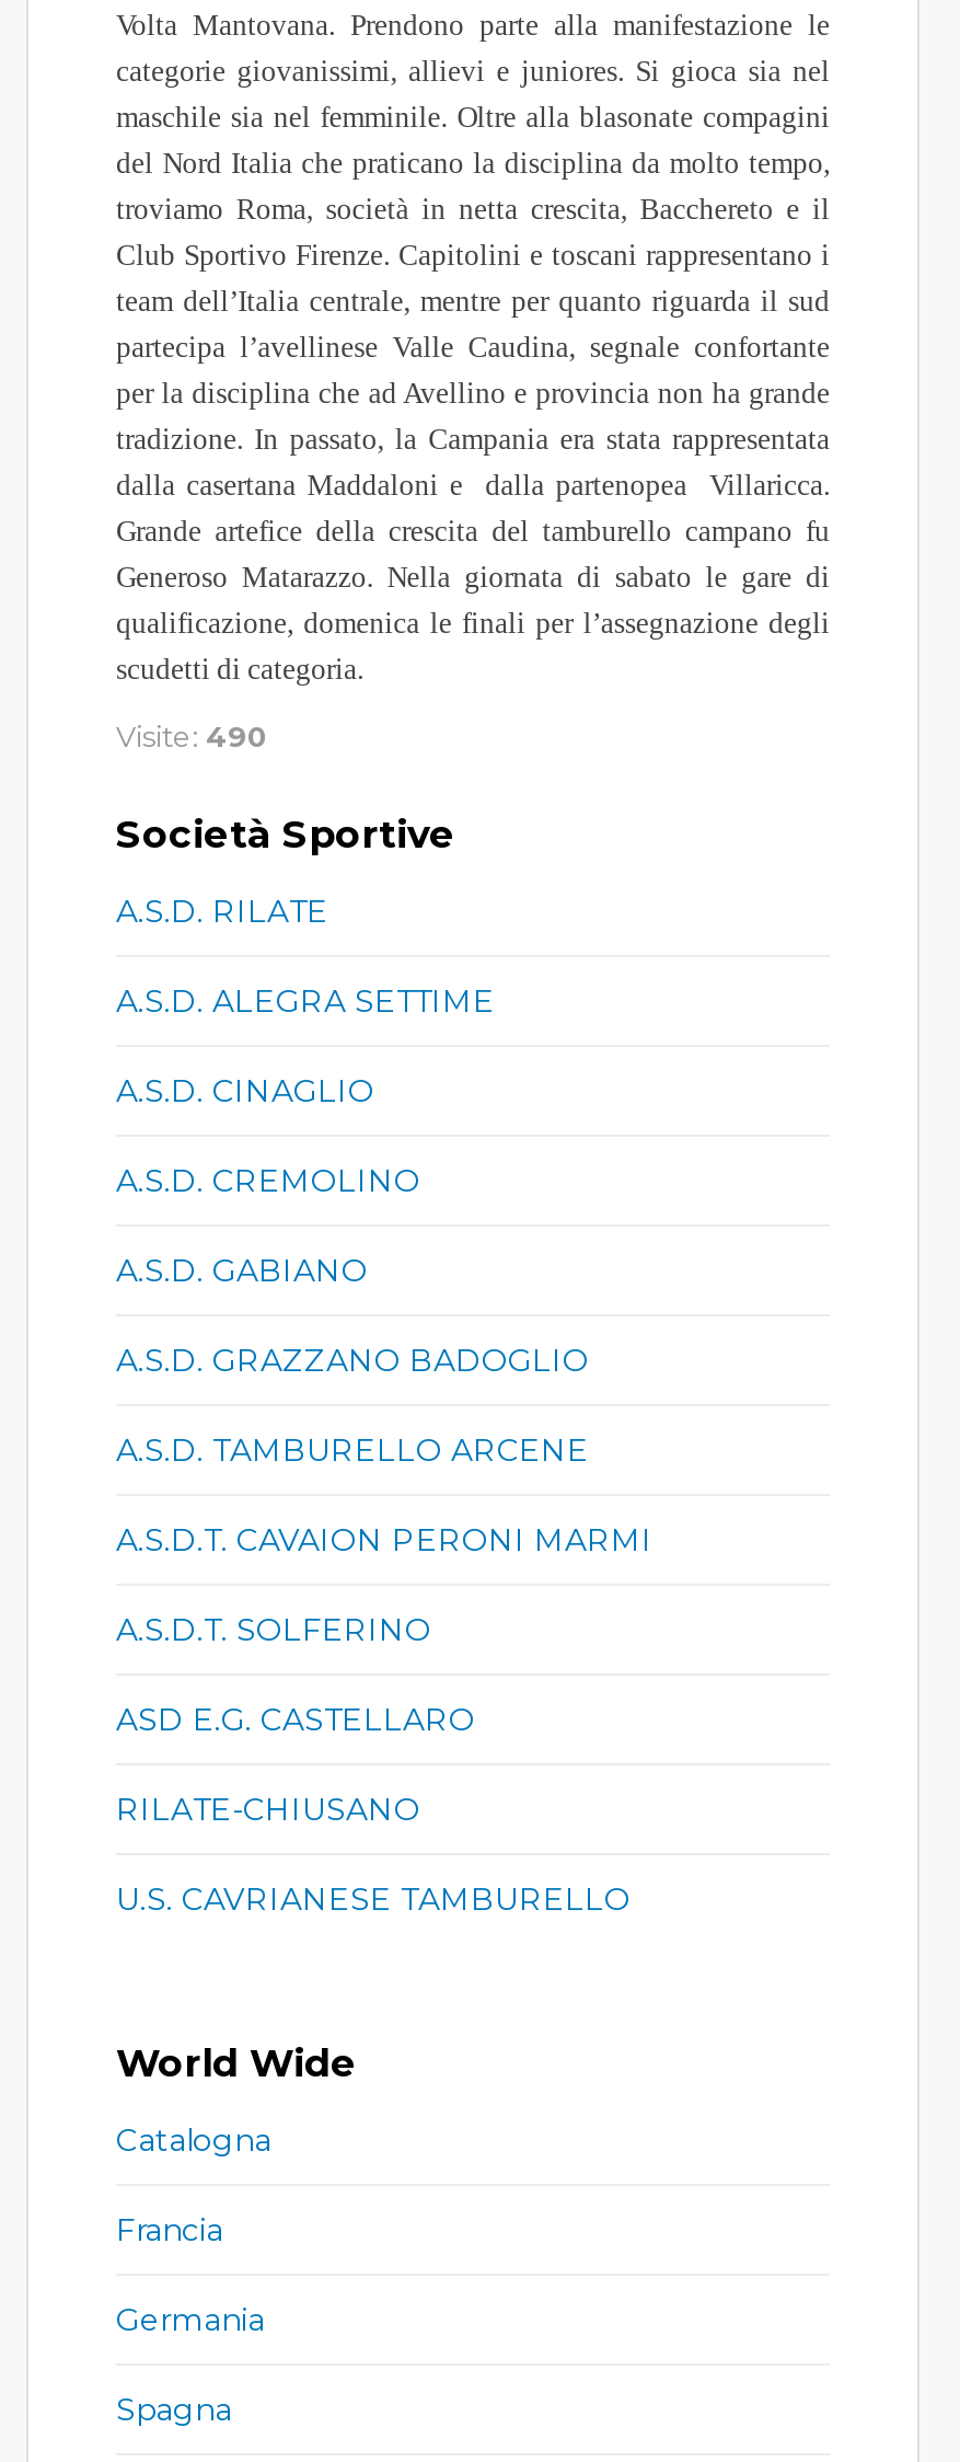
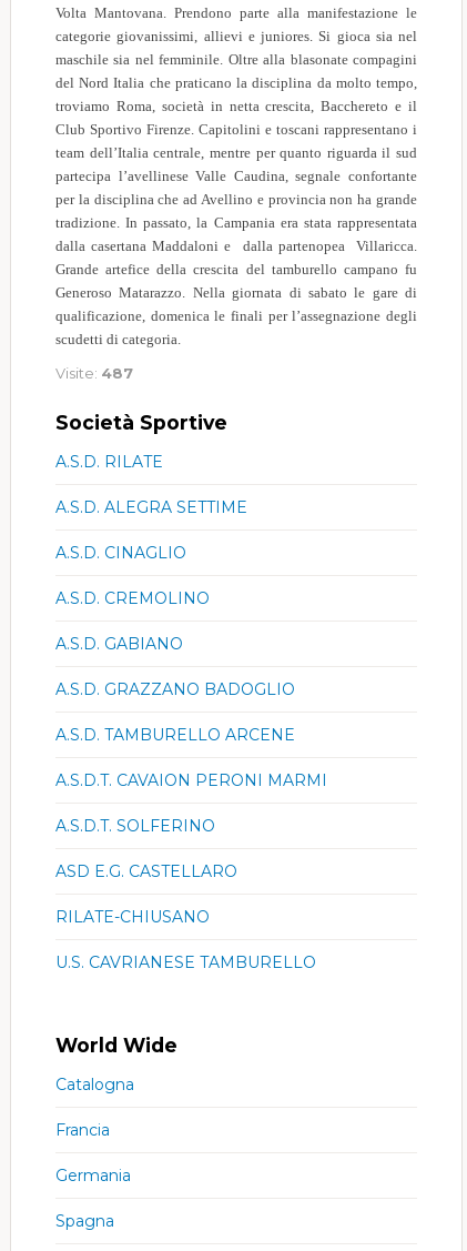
- Visite: 490
+ Visite: 487
